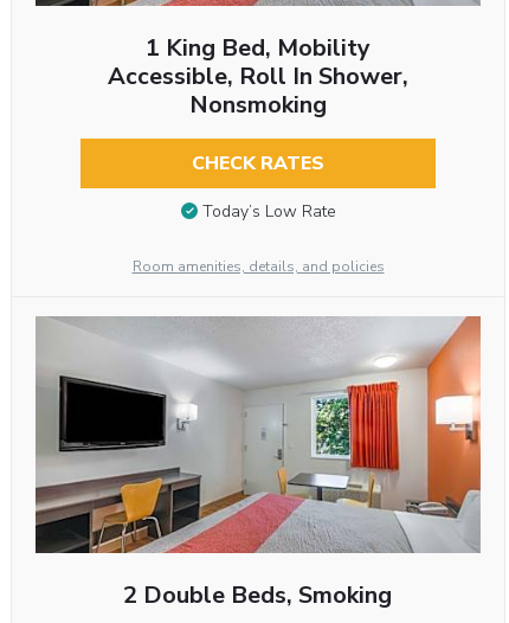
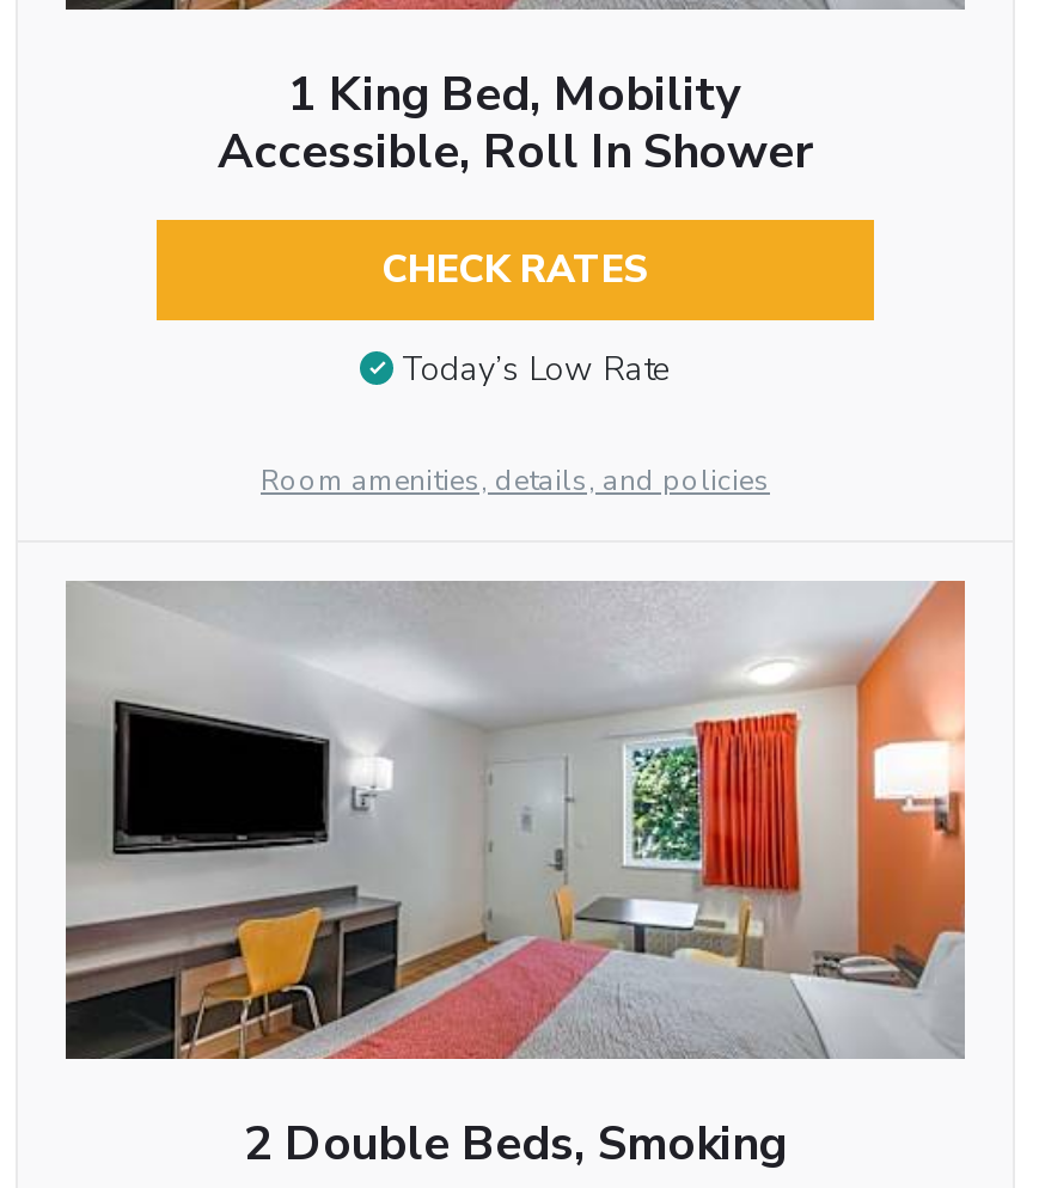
- Accessible, Roll In Shower,
- Nonsmoking
+ Accessible, Roll In Shower
